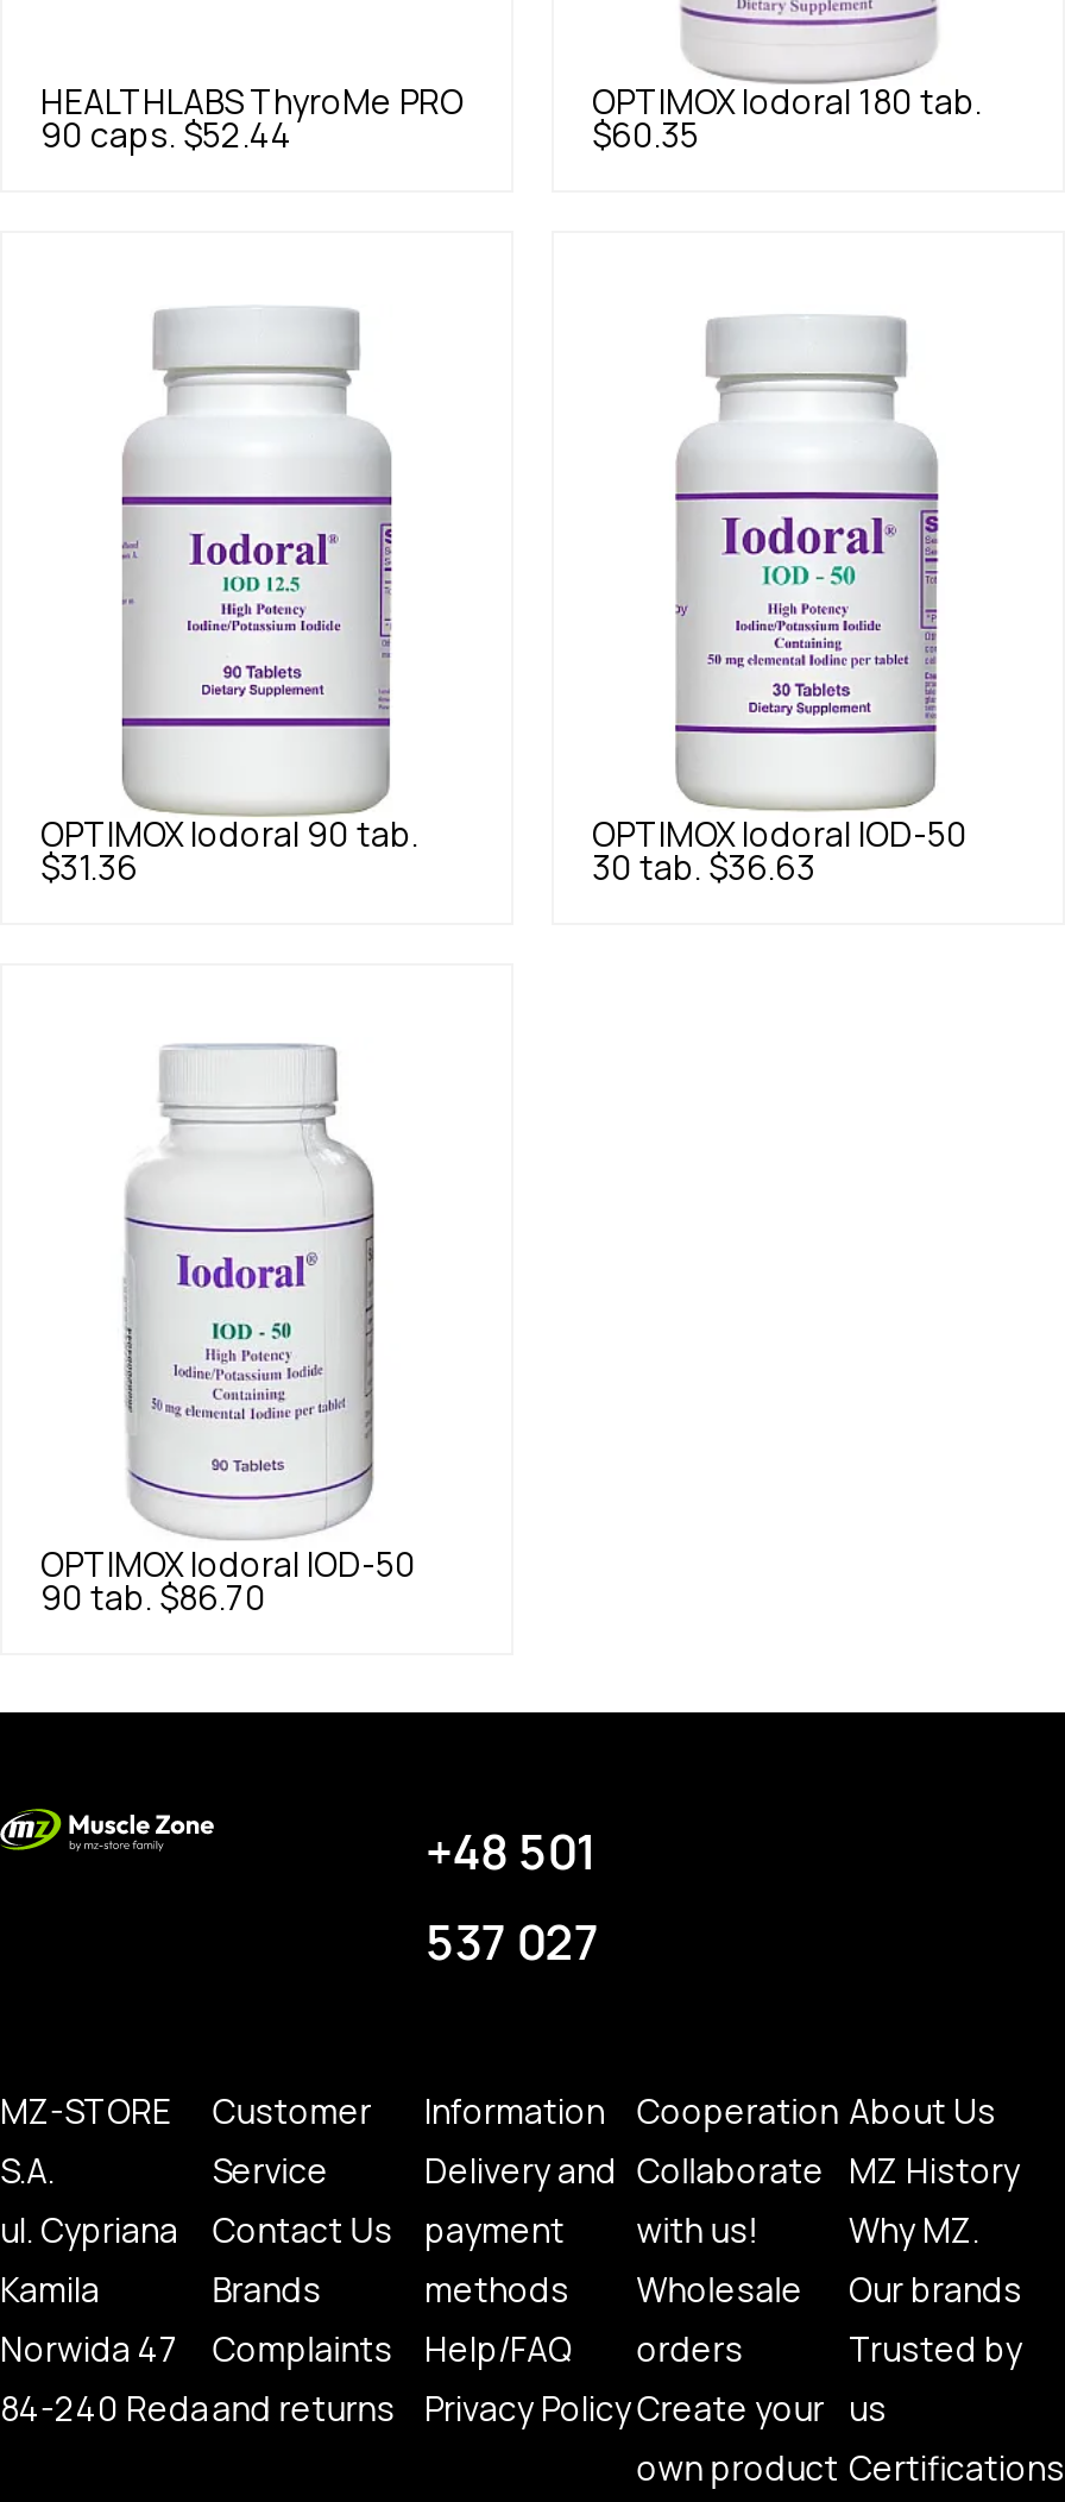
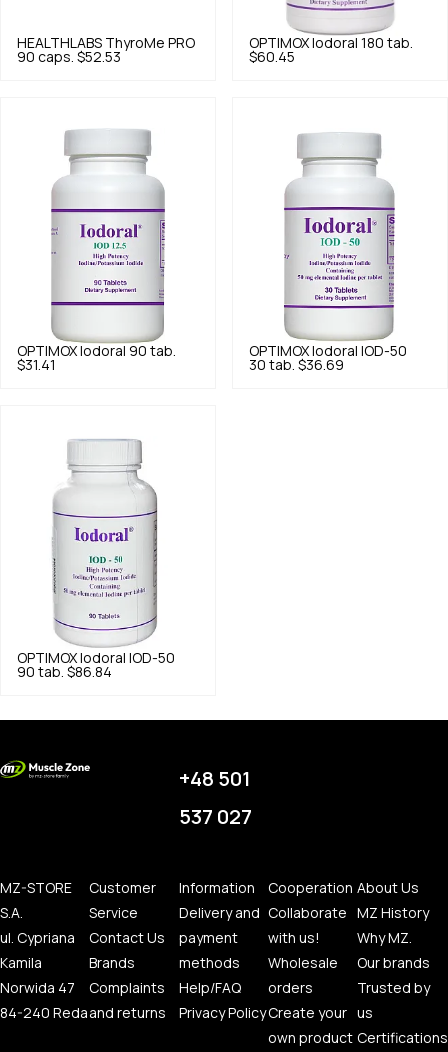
- 90 caps. $52.44
+ 90 caps. $52.53

- $60.35
+ $60.45

- $31.36
+ $31.41

- 30 tab. $36.63
+ 30 tab. $36.69

- 90 tab. $86.70
+ 90 tab. $86.84
